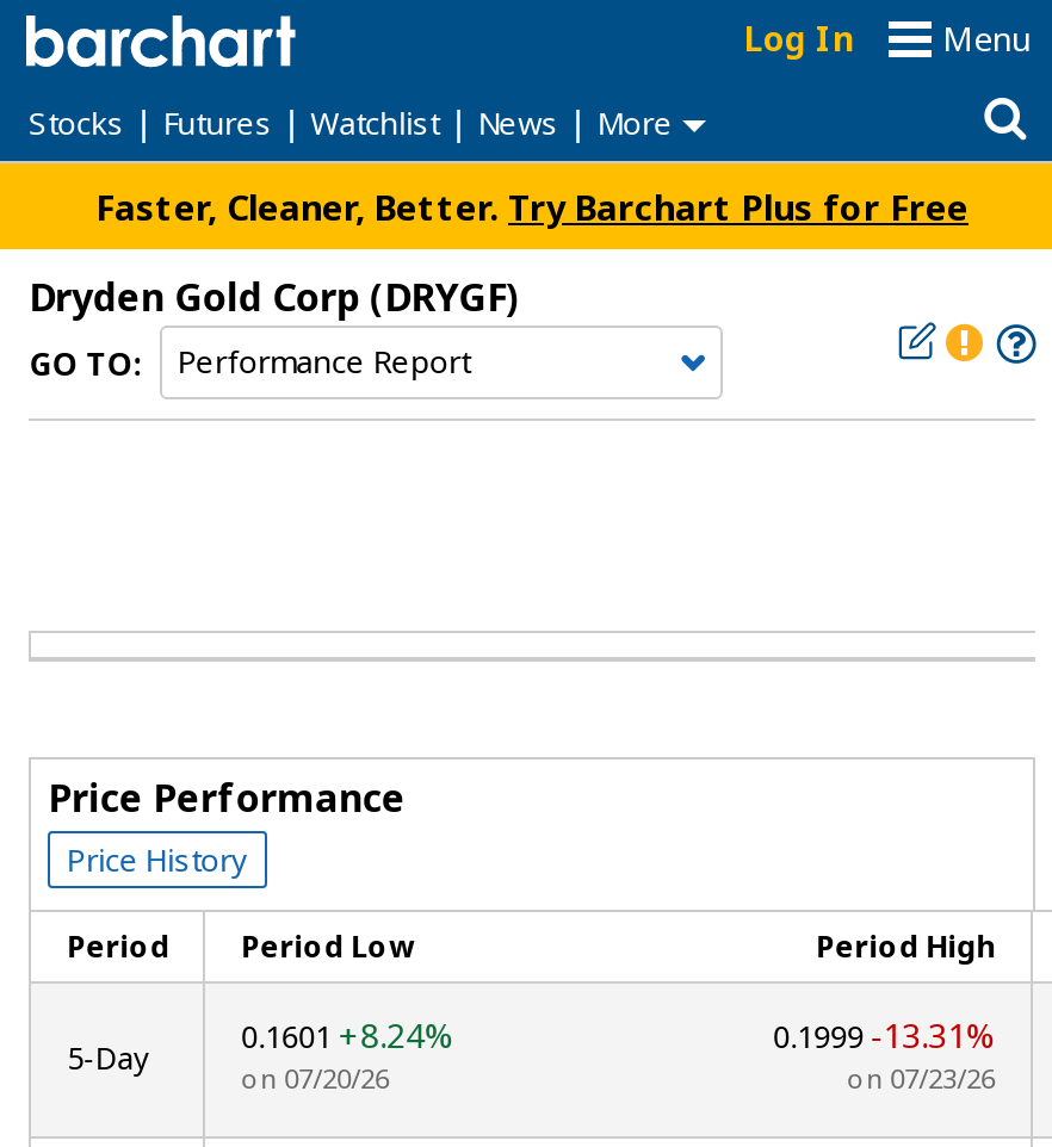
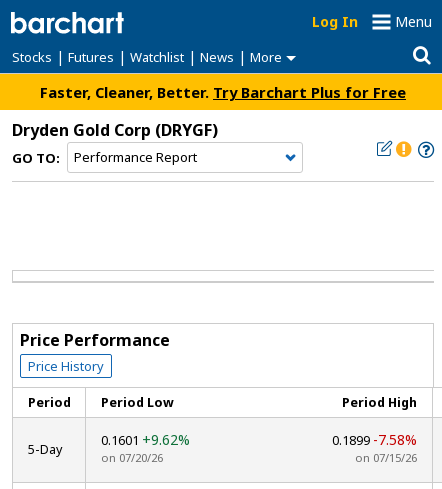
- 0.1601 +8.24%
+ 0.1601 +9.62%

- 0.1999 -13.31%
+ 0.1899 -7.58%

- on 07/23/26
+ on 07/15/26
